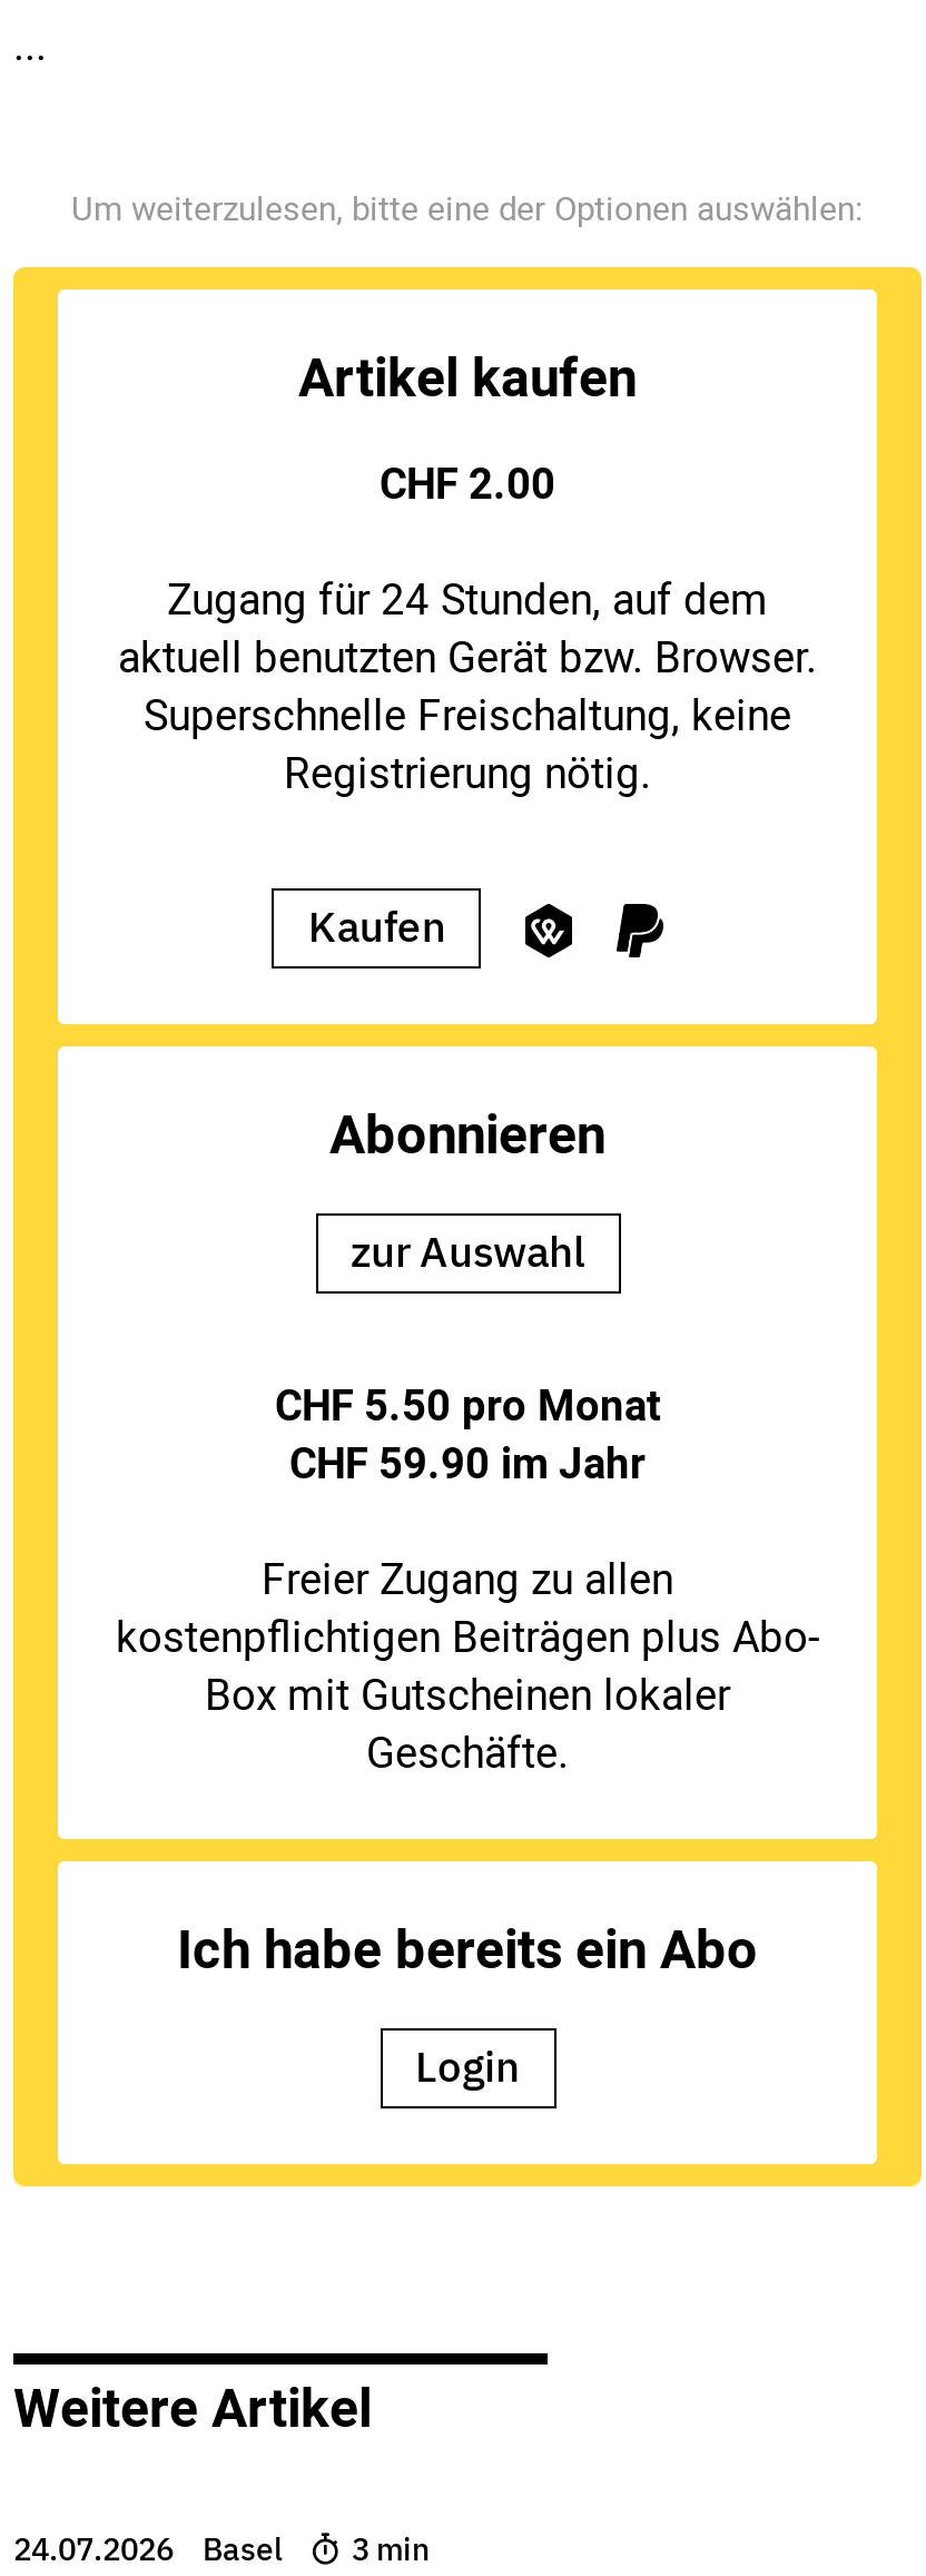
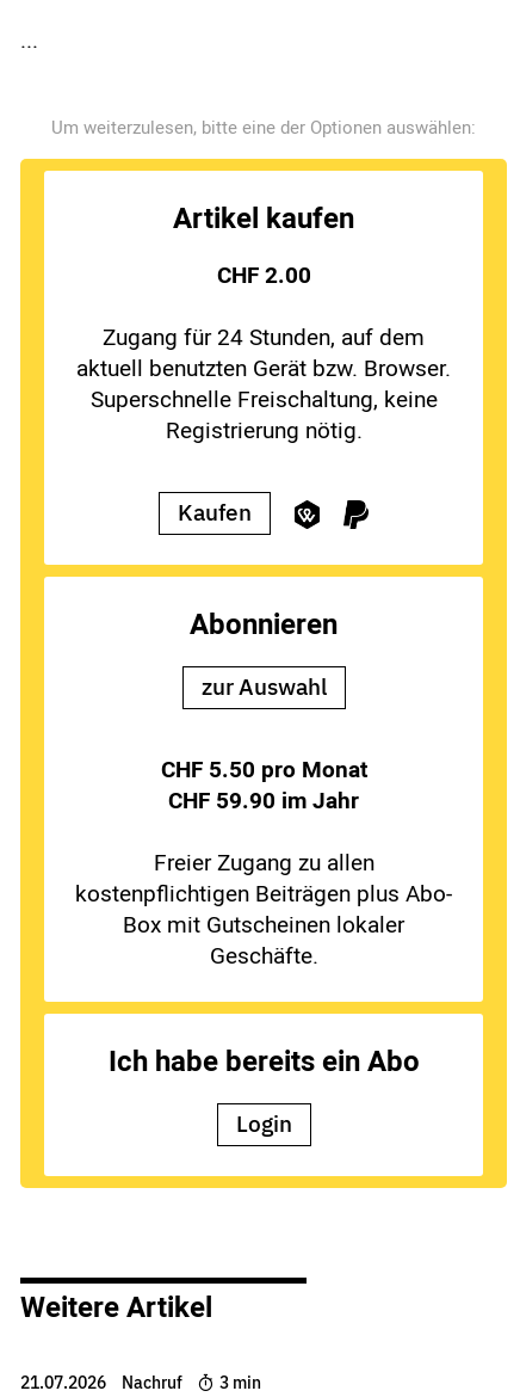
- 24.07.2026
- Basel
+ 21.07.2026
+ Nachruf
